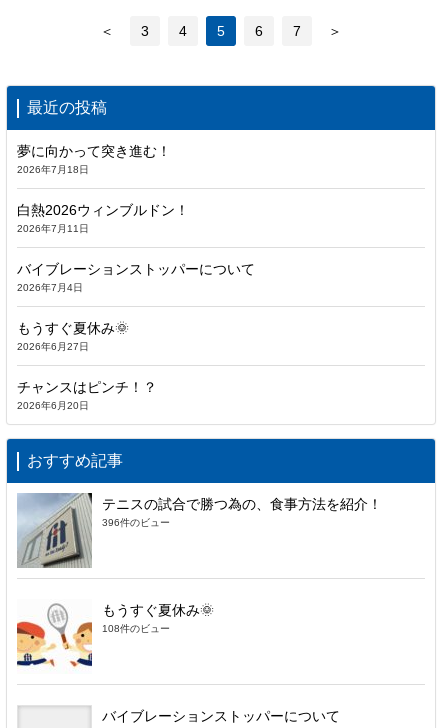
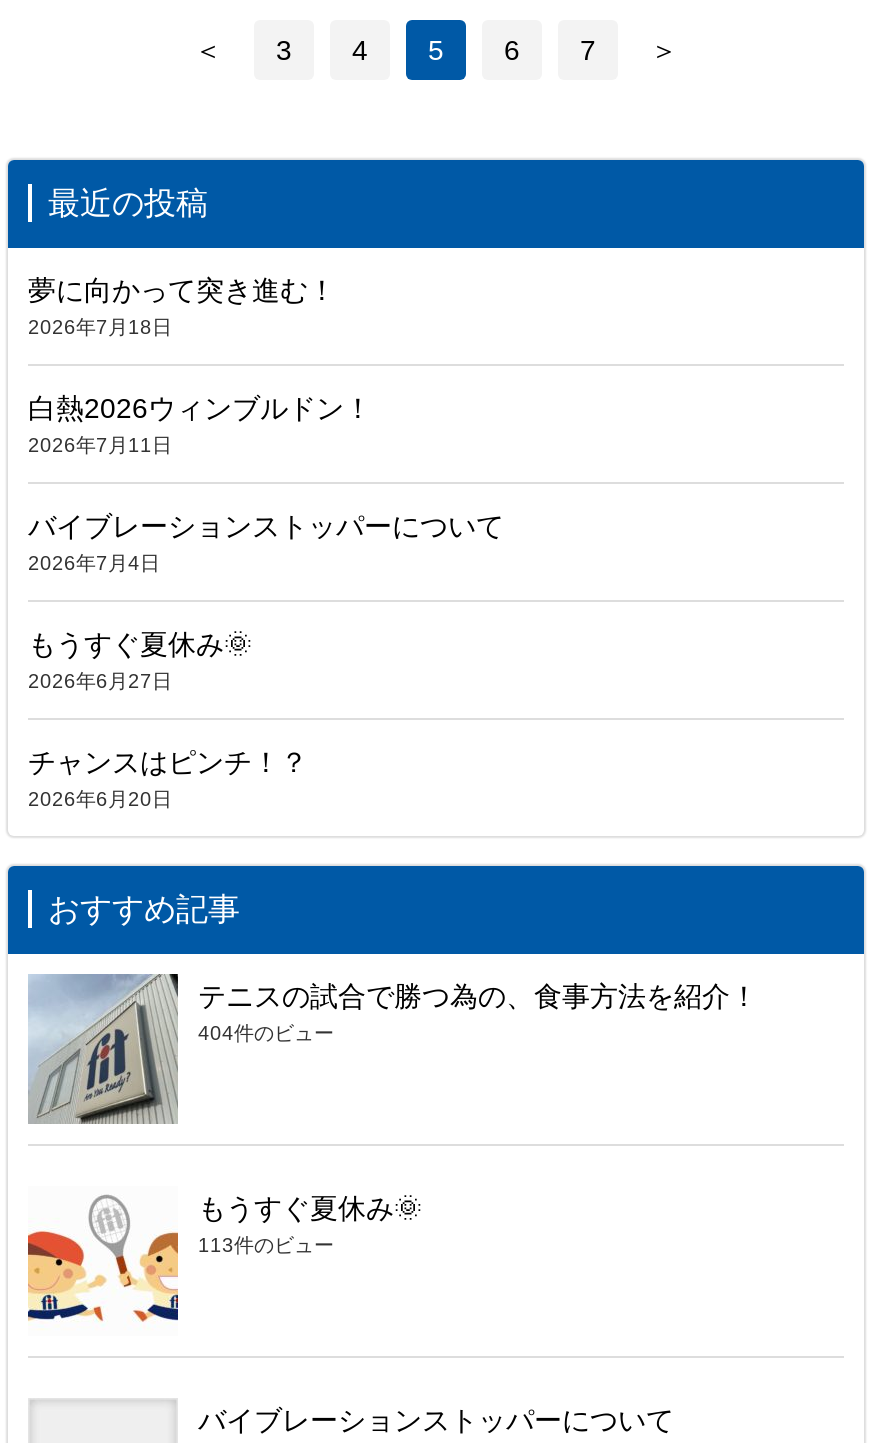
- 396件のビュー
+ 404件のビュー

- 108件のビュー
+ 113件のビュー
